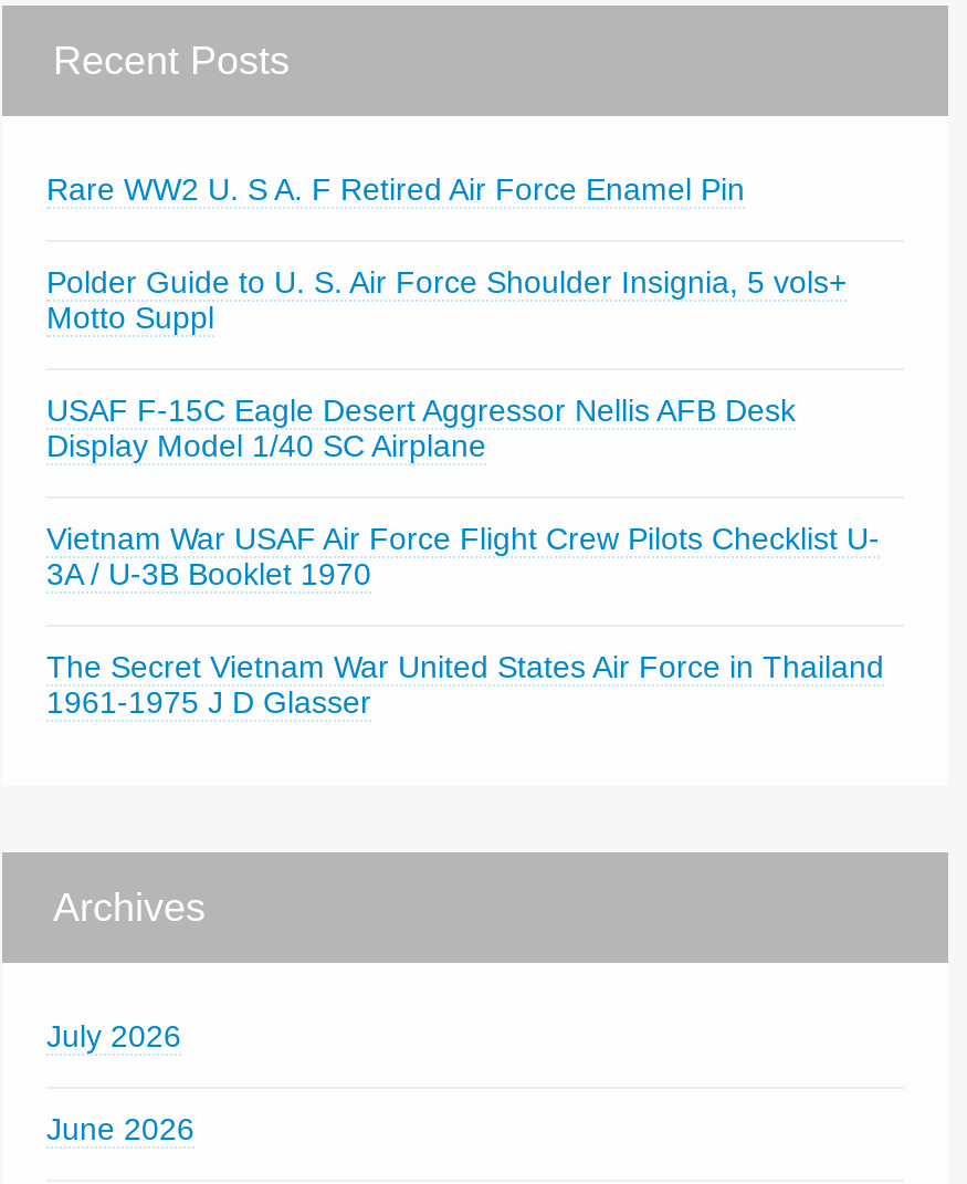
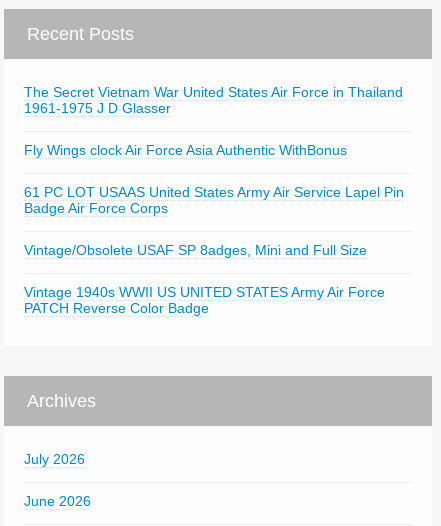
- Rare WW2 U. S A. F Retired Air Force Enamel Pin
- Polder Guide to U. S. Air Force Shoulder Insignia, 5 vols+
- Motto Suppl
- USAF F-15C Eagle Desert Aggressor Nellis AFB Desk
- Display Model 1/40 SC Airplane
- Vietnam War USAF Air Force Flight Crew Pilots Checklist U-
- 3A / U-3B Booklet 1970

moved up: The Secret Vietnam War United States Air Force in Thailand | 1961-1975 J D Glasser

+ Fly Wings clock Air Force Asia Authentic WithBonus
+ 61 PC LOT USAAS United States Army Air Service Lapel Pin
+ Badge Air Force Corps
+ Vintage/Obsolete USAF SP 8adges, Mini and Full Size
+ Vintage 1940s WWII US UNITED STATES Army Air Force
+ PATCH Reverse Color Badge
